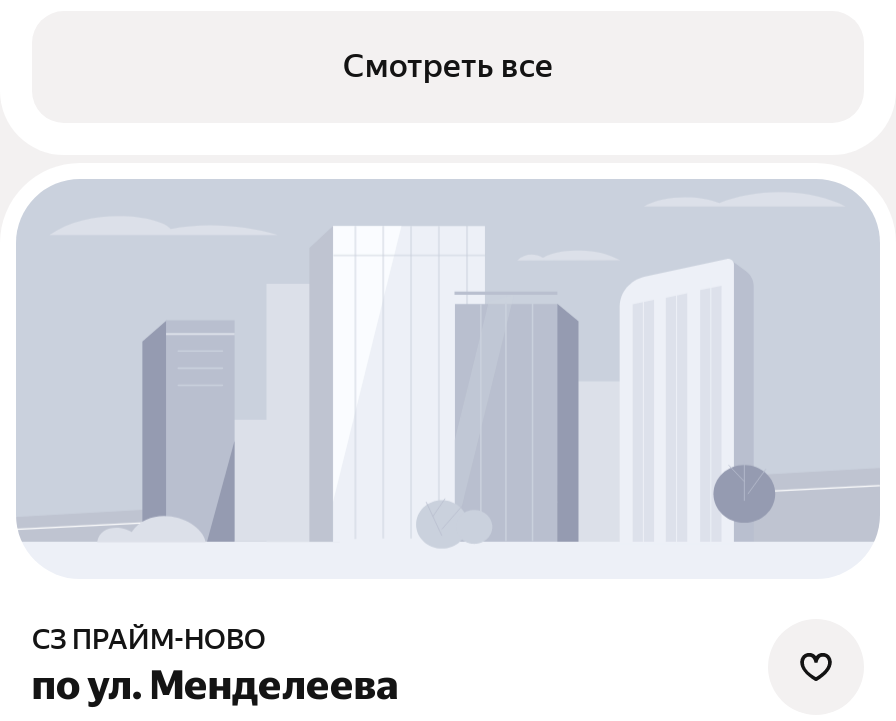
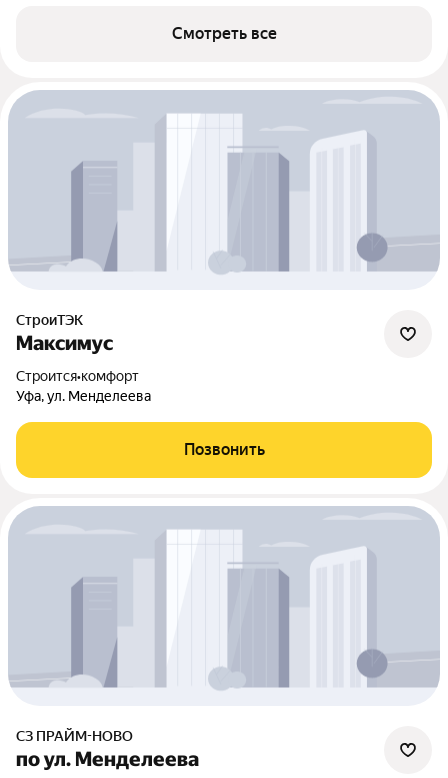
+ СтроиТЭК
+ Максимус
+ Строится•комфорт
+ Уфа, ул. Менделеева
+ Позвонить
